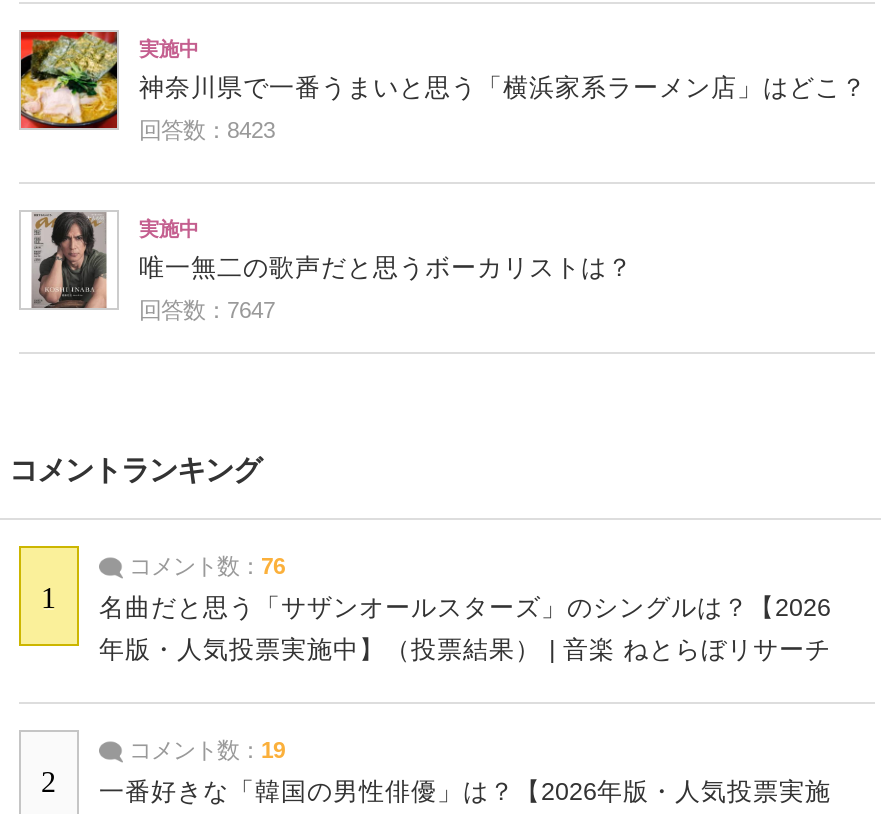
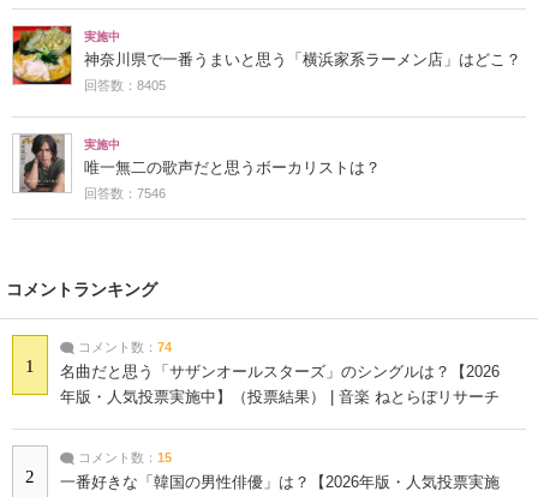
- 回答数：8423
+ 回答数：8405

- 回答数：7647
+ 回答数：7546

- コメント数：76
+ コメント数：74

- コメント数：19
+ コメント数：15
